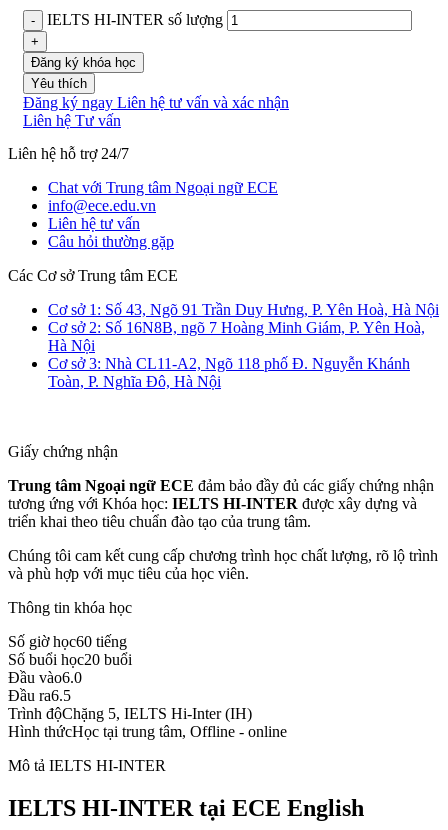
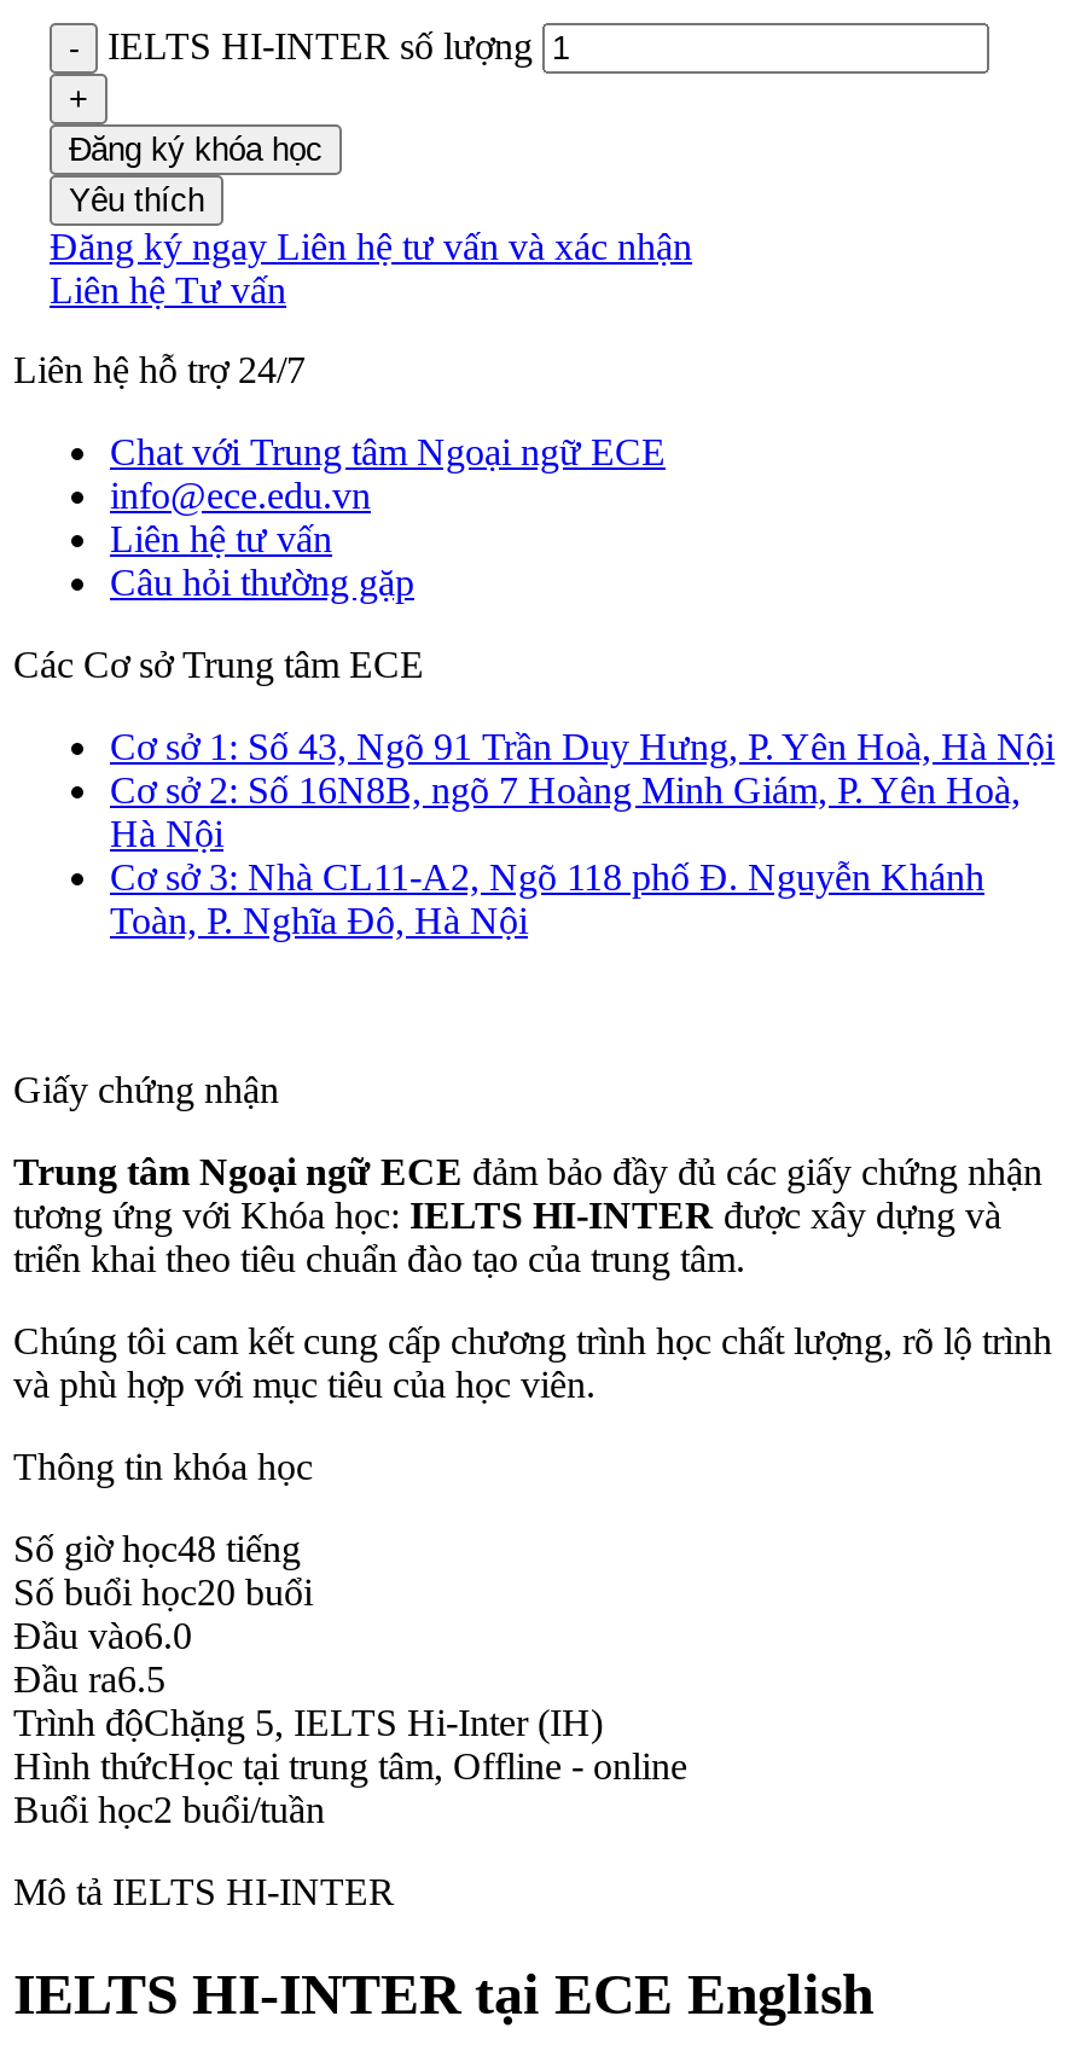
- Số giờ học60 tiếng
+ Số giờ học48 tiếng

+ Buổi học2 buổi/tuần
